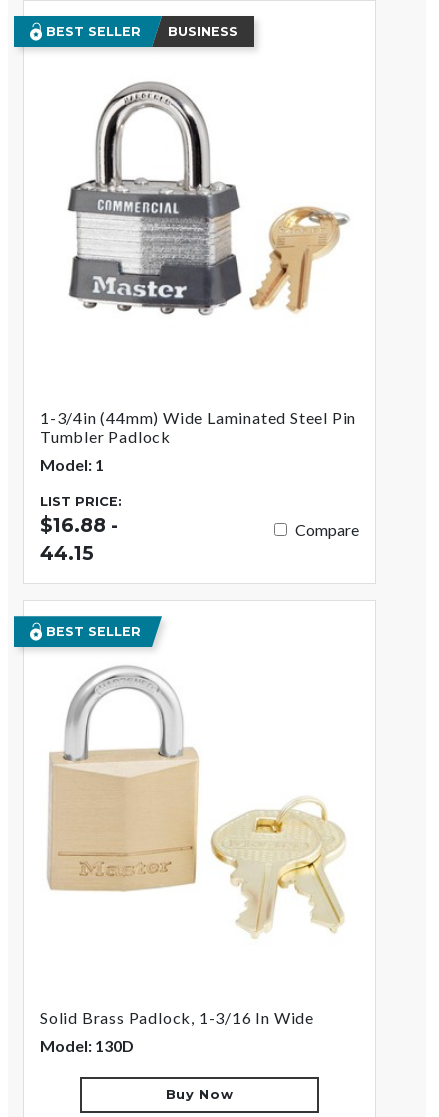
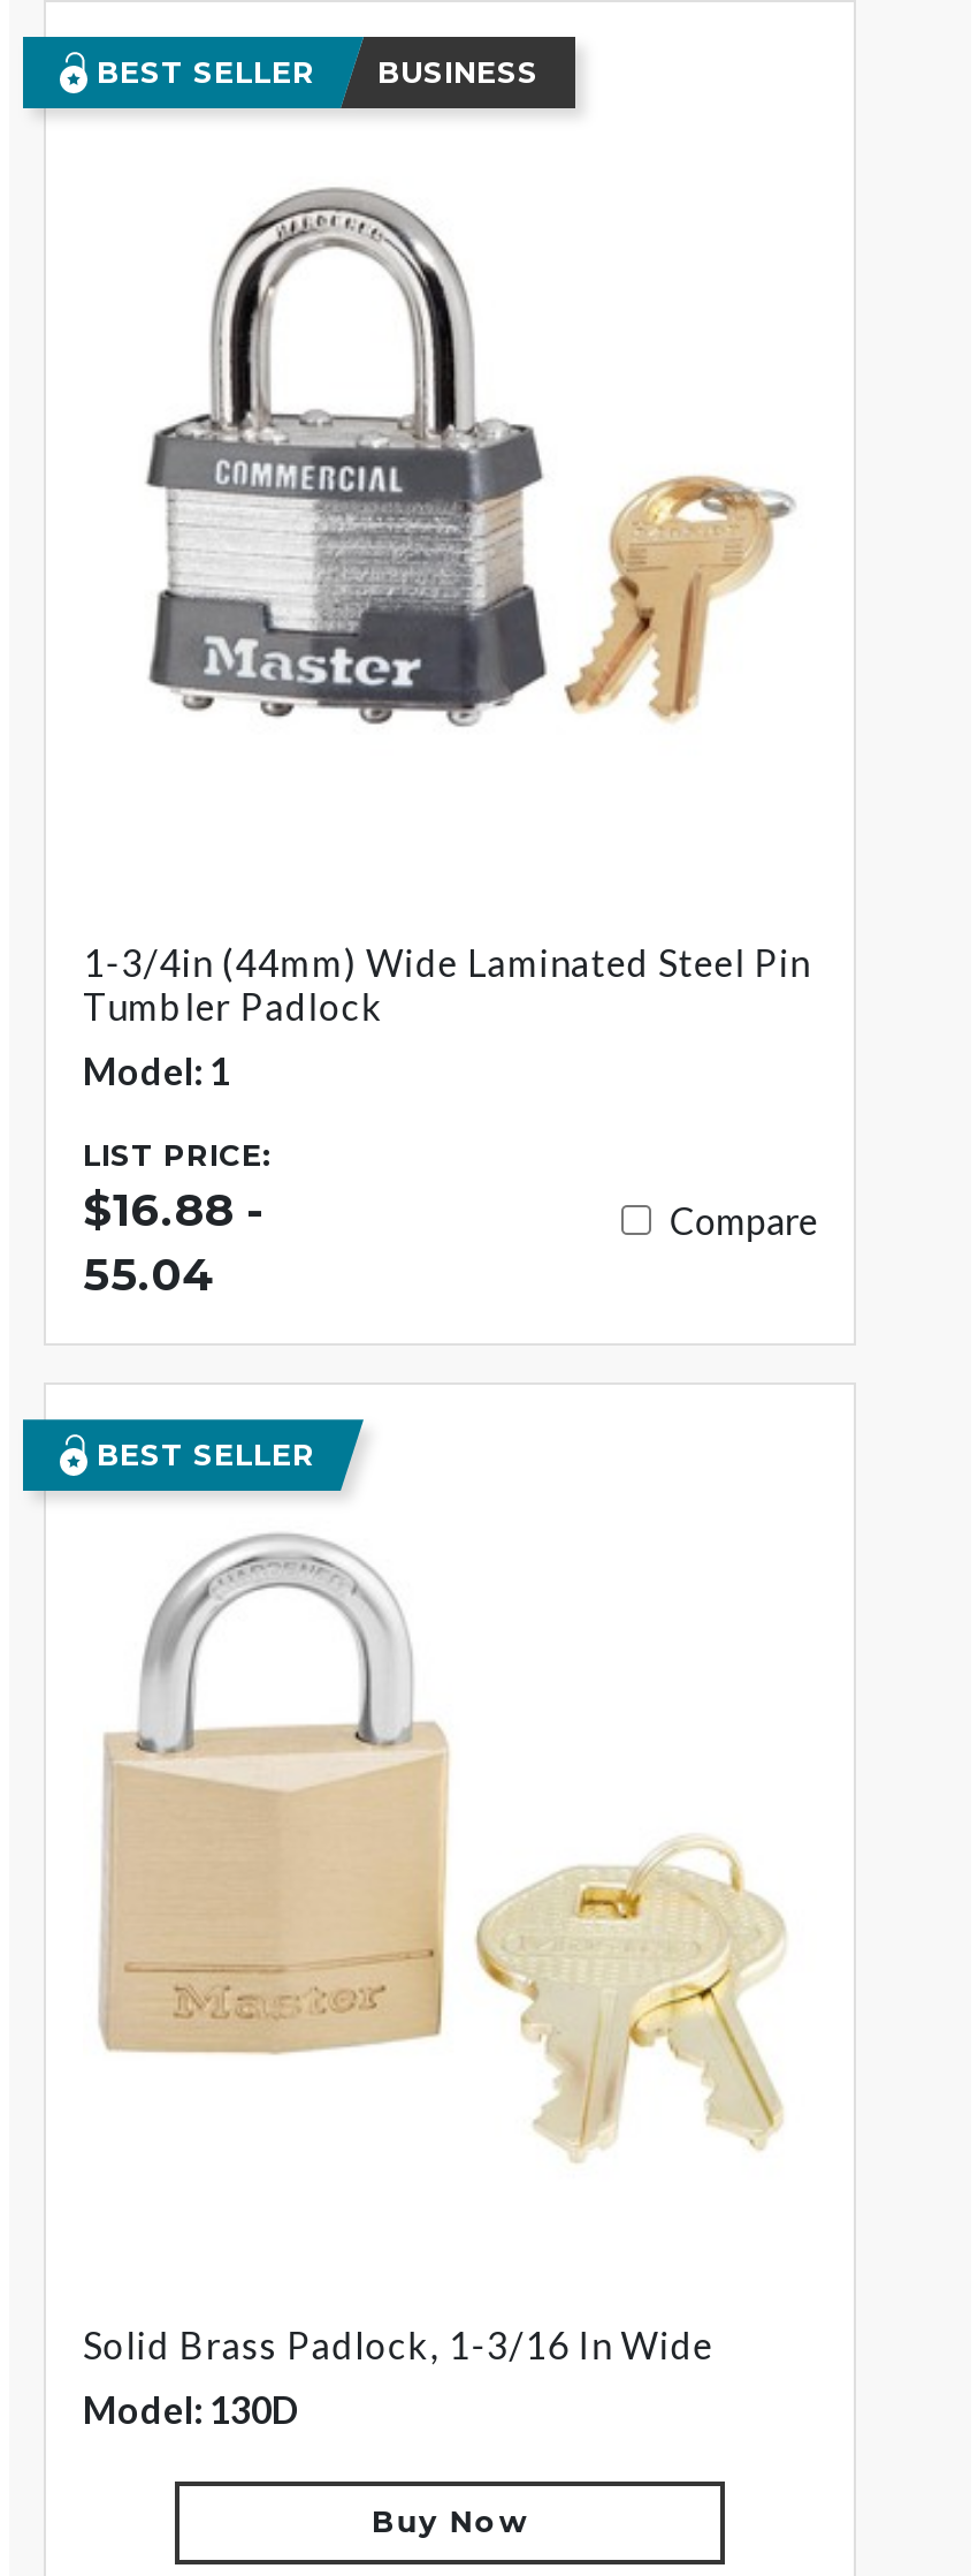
- 44.15
+ 55.04
